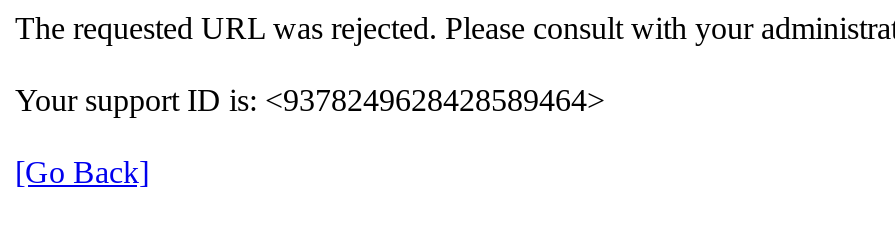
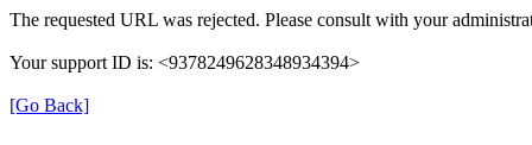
- Your support ID is: <9378249628428589464>
+ Your support ID is: <9378249628348934394>
